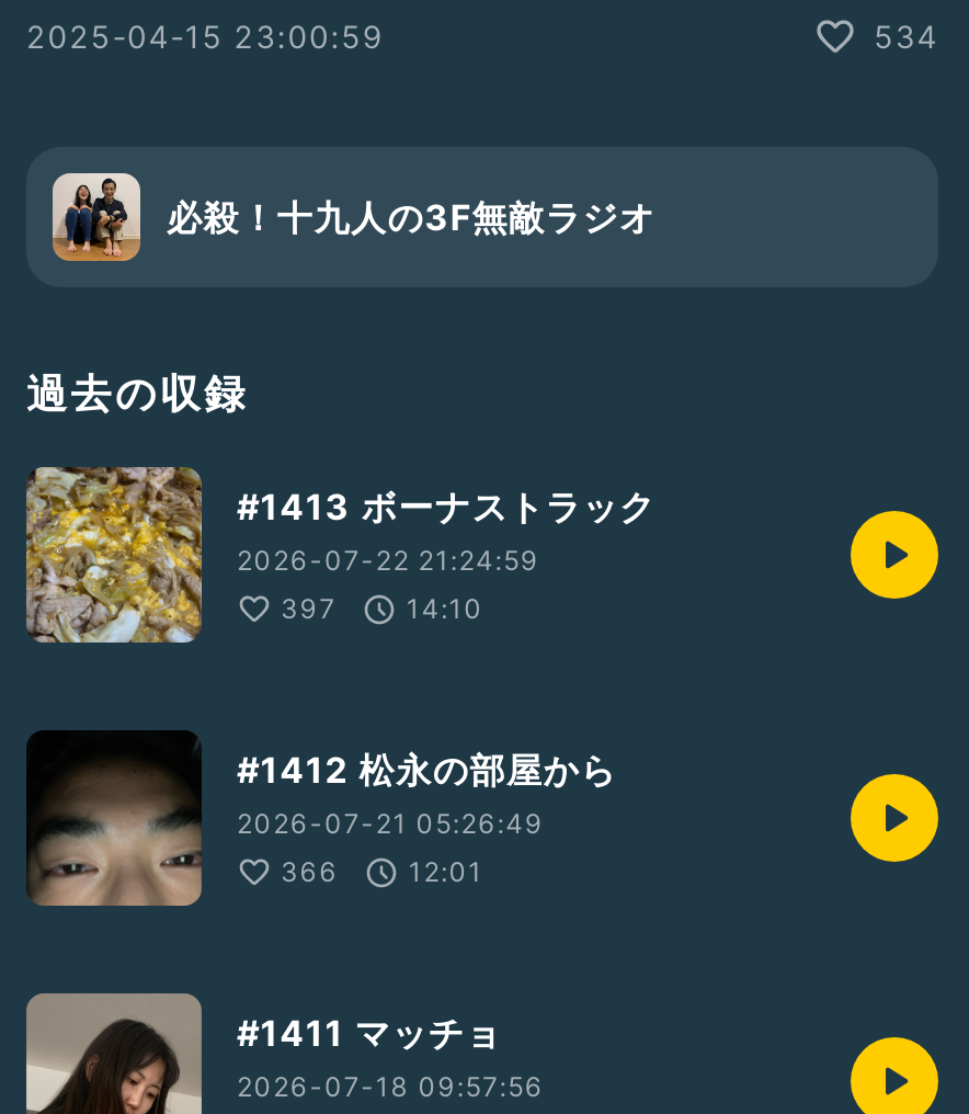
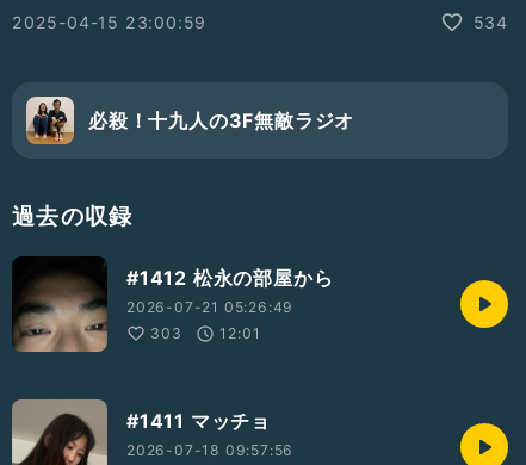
- [image]
- #1413 ボーナストラック
- 2026-07-22 21:24:59
- 397
- 14:10

- 366
+ 303
